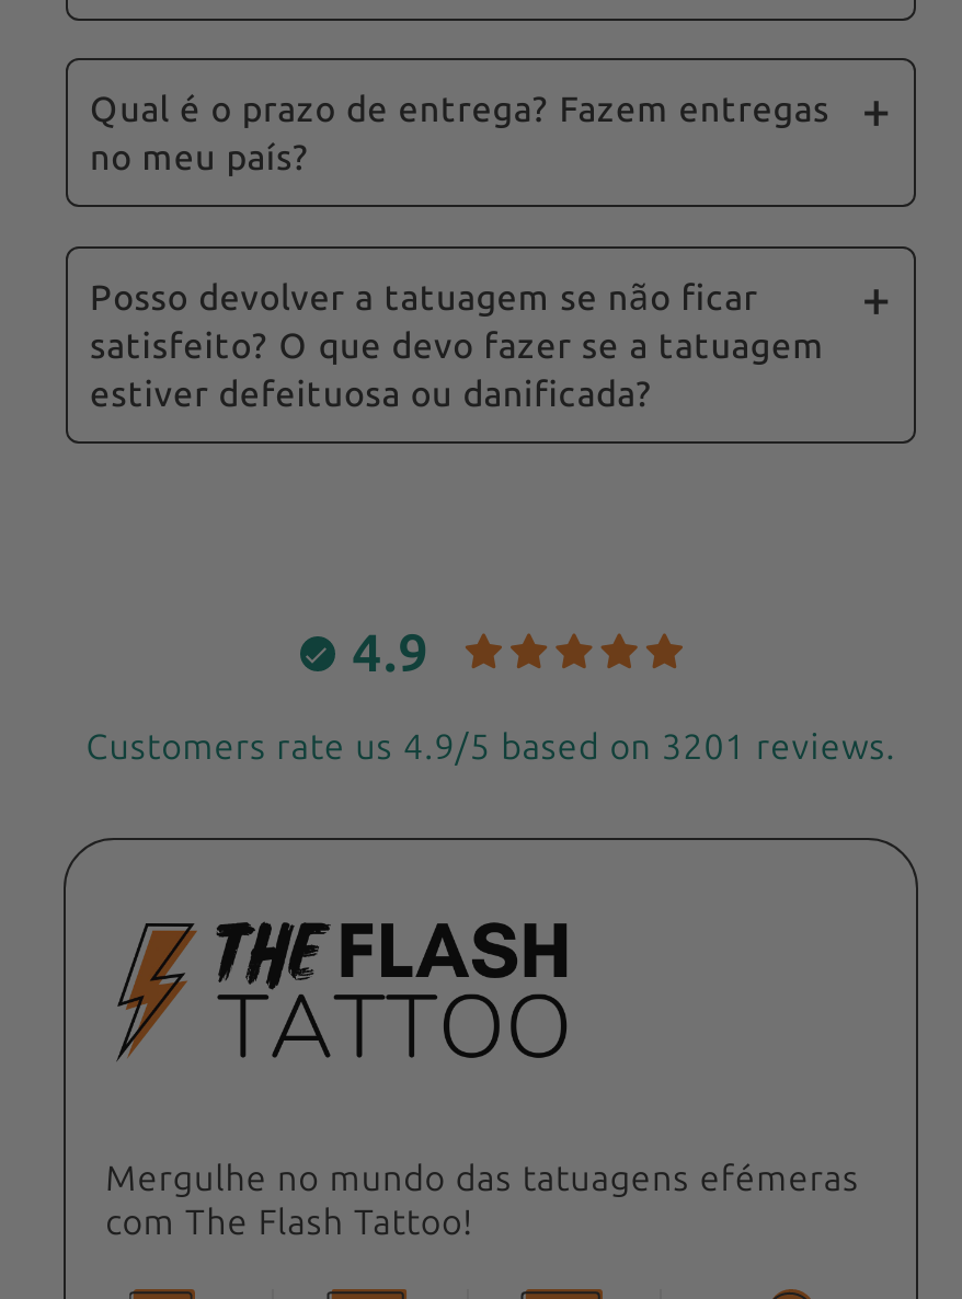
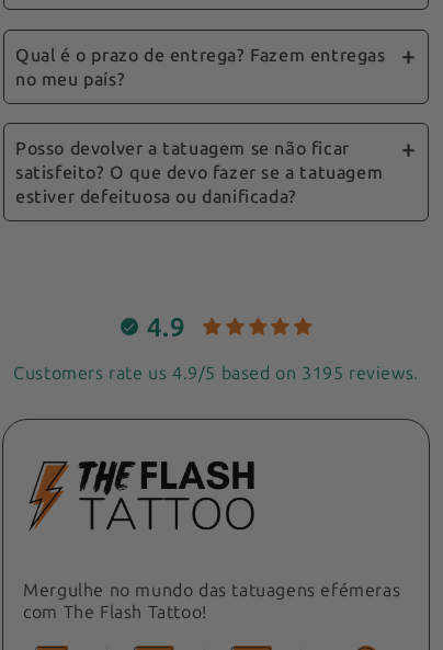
- Customers rate us 4.9/5 based on 3201 reviews.
+ Customers rate us 4.9/5 based on 3195 reviews.
